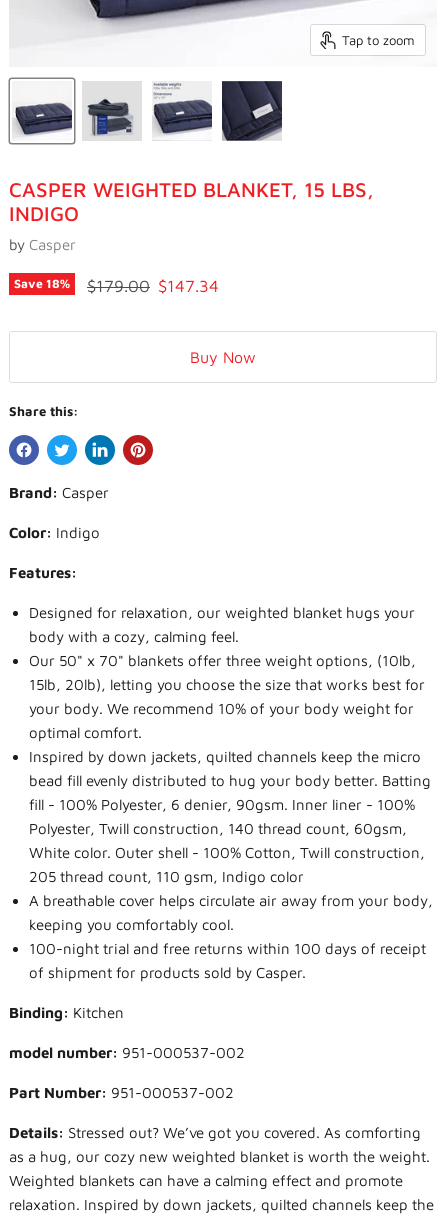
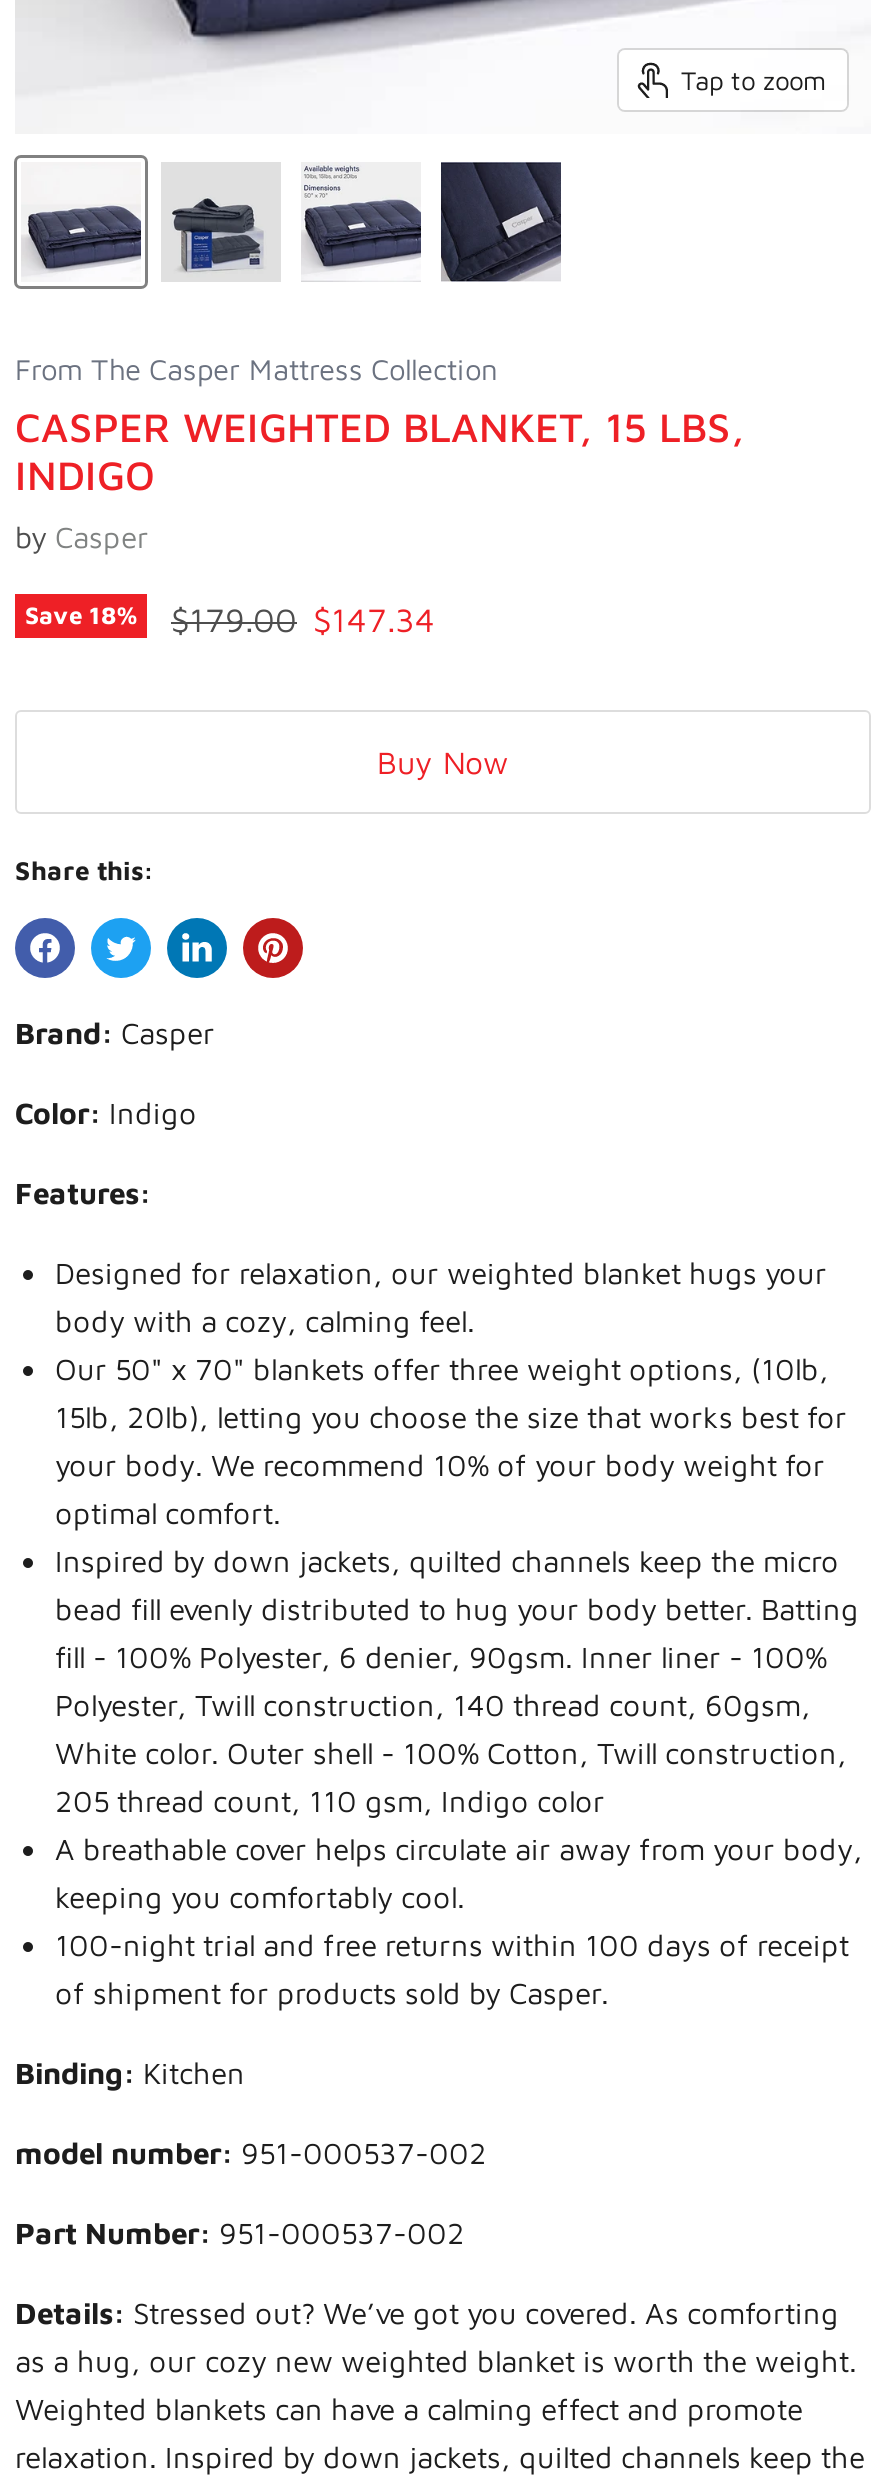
+ From The Casper Mattress Collection
